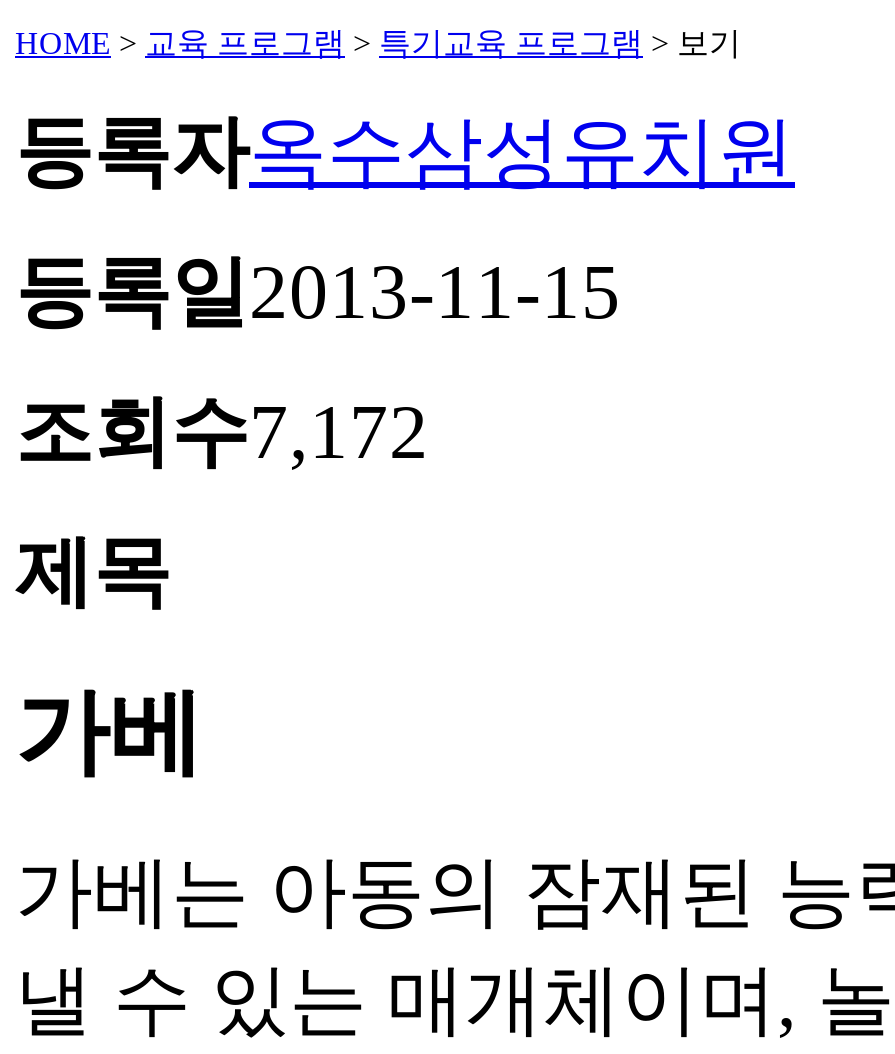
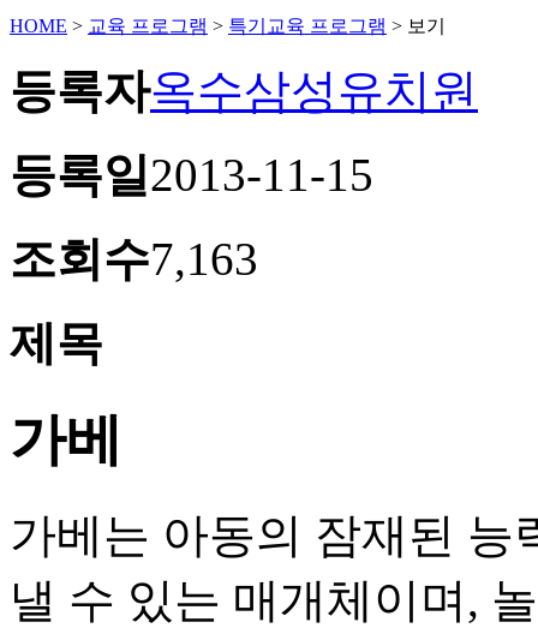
- 조회수7,172
+ 조회수7,163
